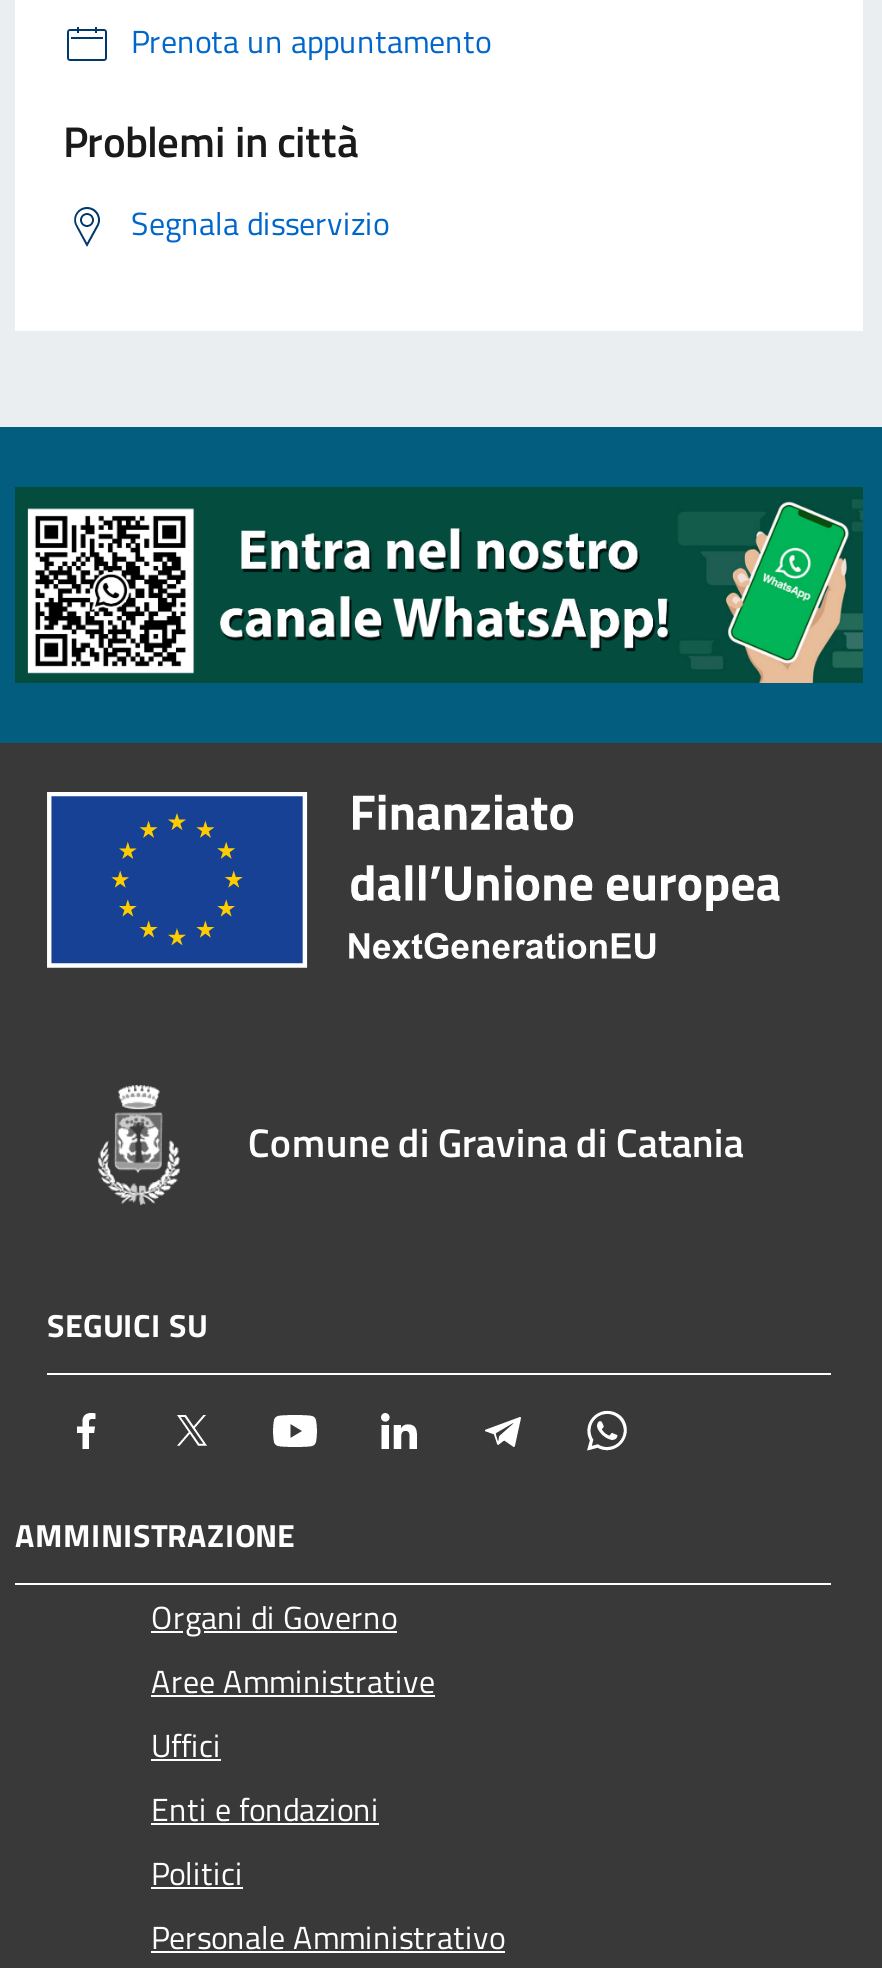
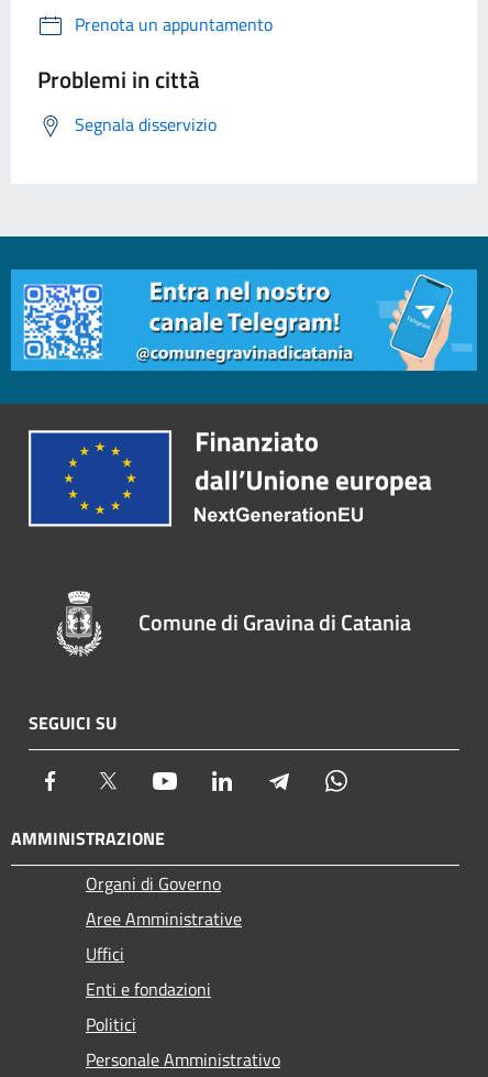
- [image]
+ [image]
